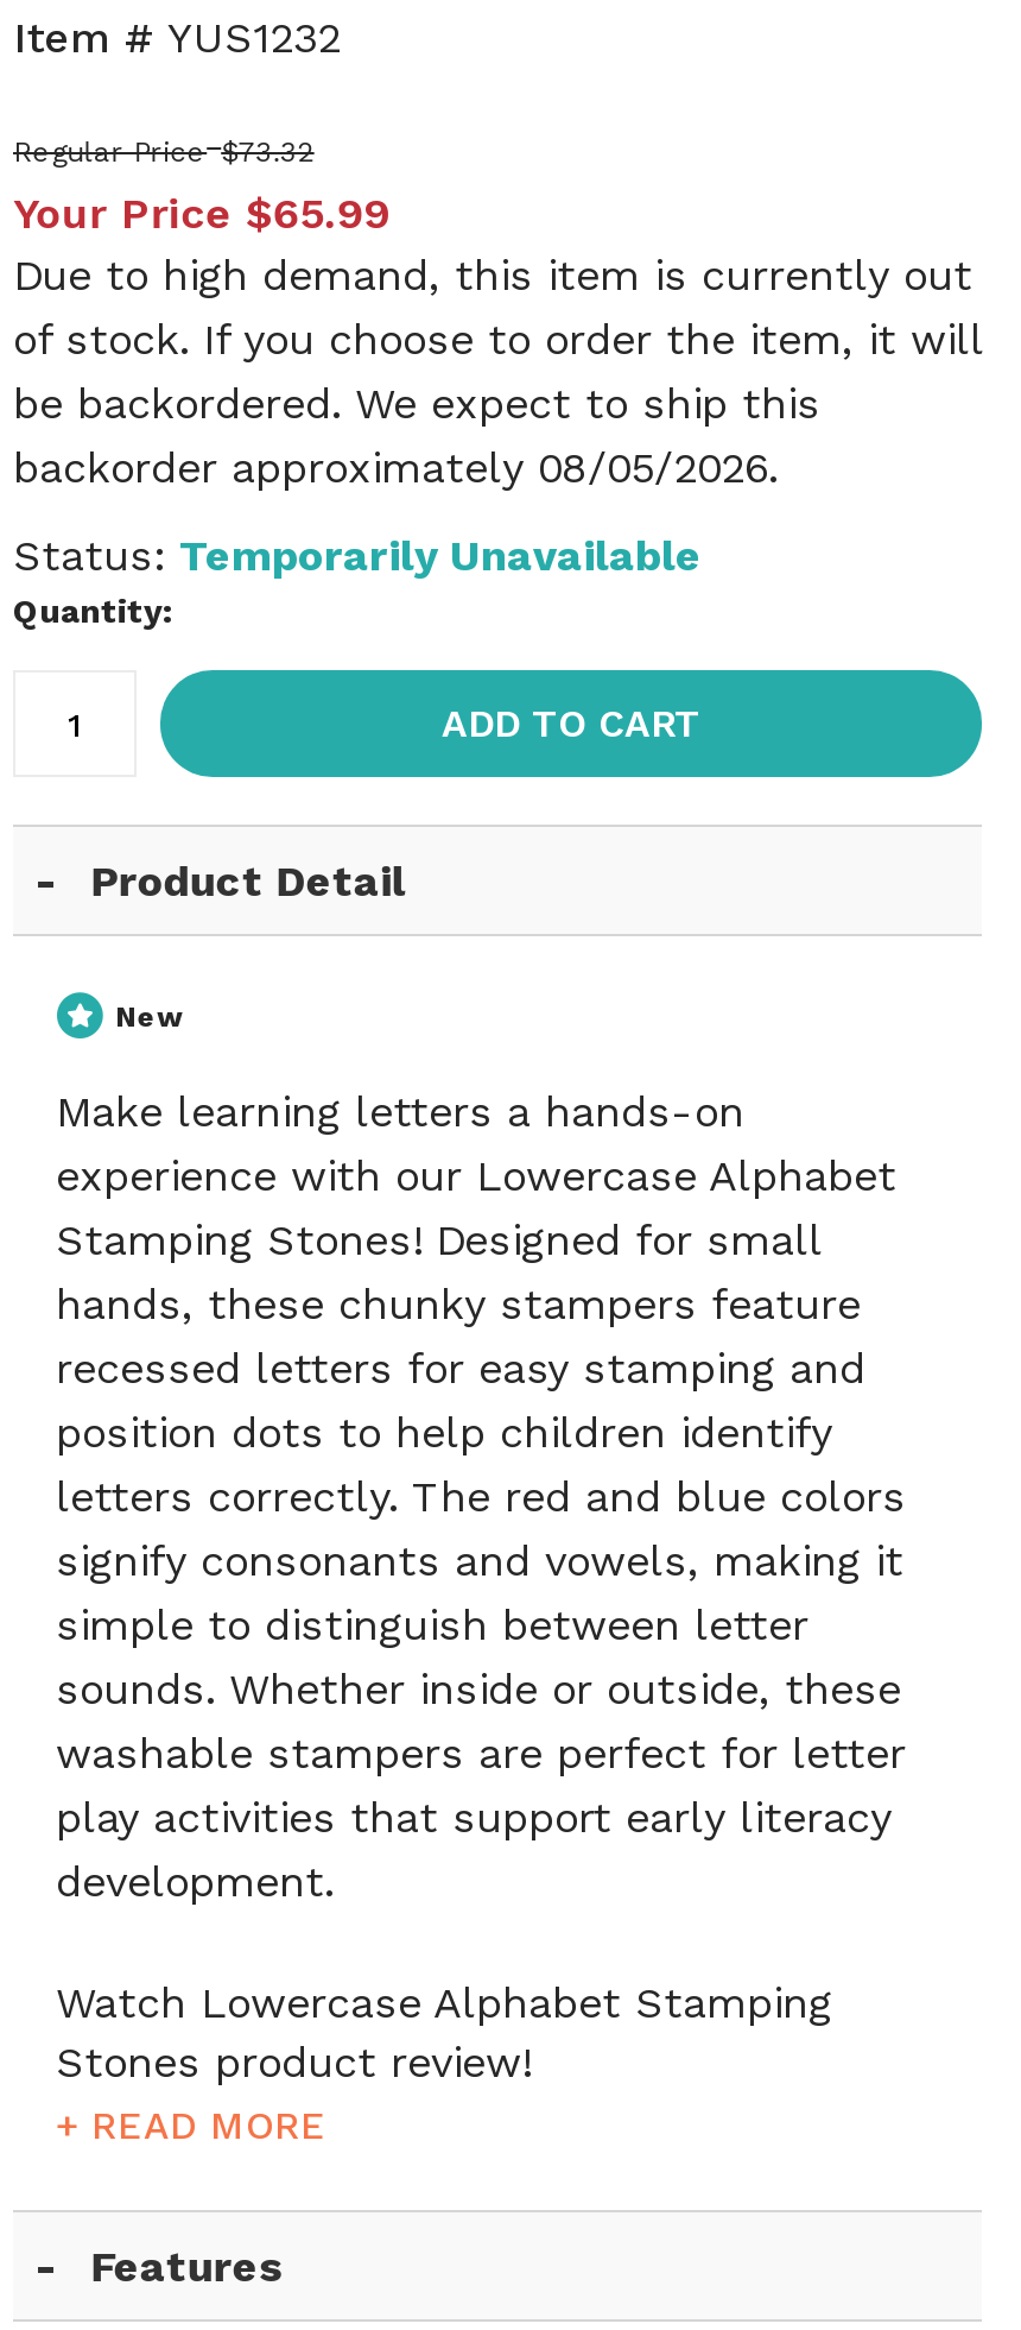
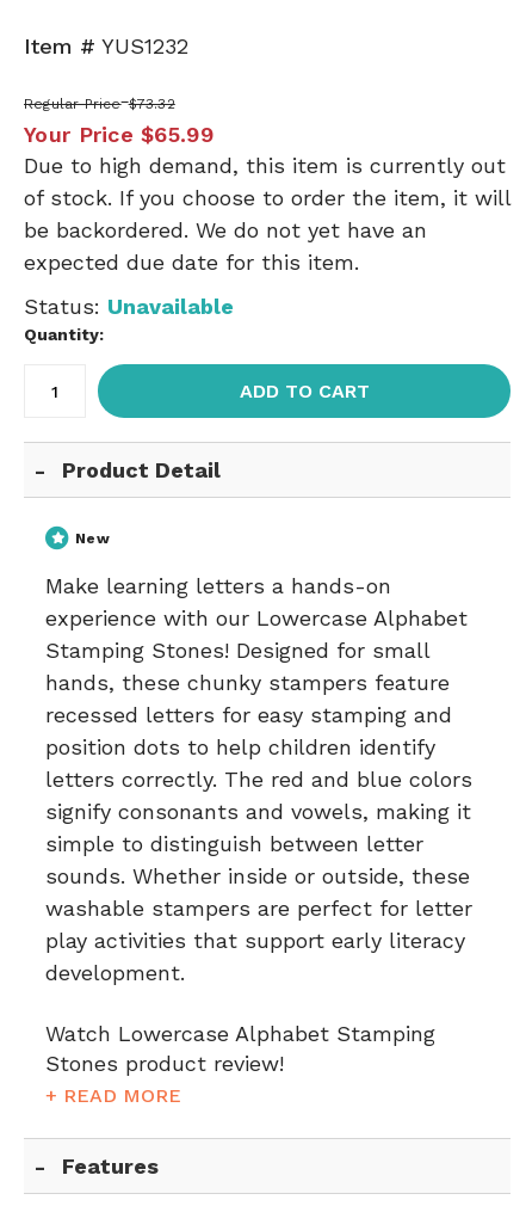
- be backordered. We expect to ship this
- backorder approximately 08/05/2026.
+ be backordered. We do not yet have an
+ expected due date for this item.

- Status: Temporarily Unavailable
+ Status: Unavailable
